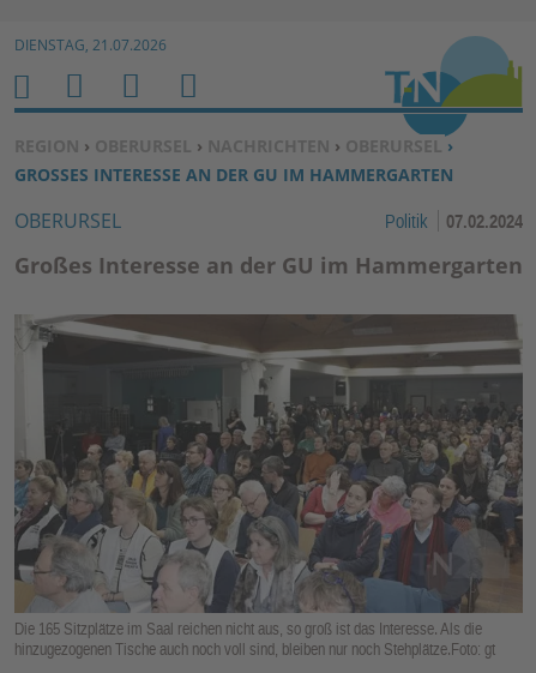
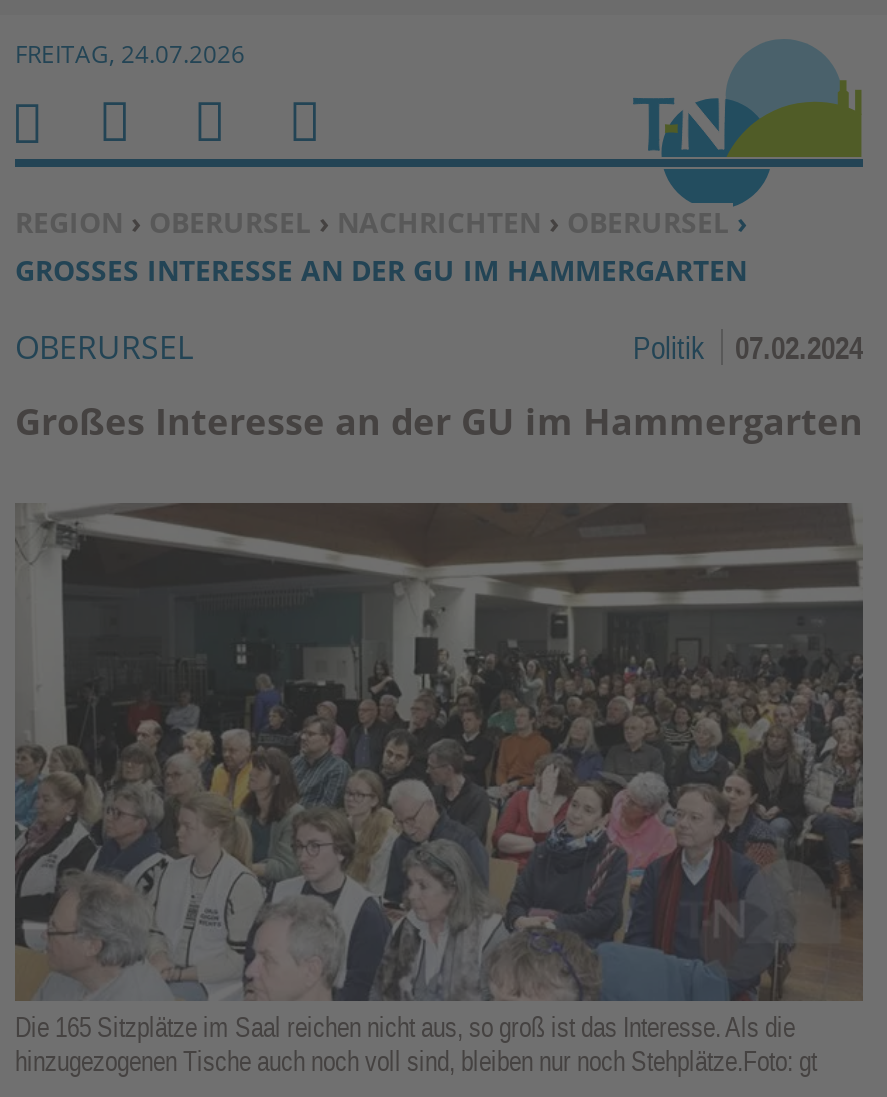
- DIENSTAG, 21.07.2026
+ FREITAG, 24.07.2026
